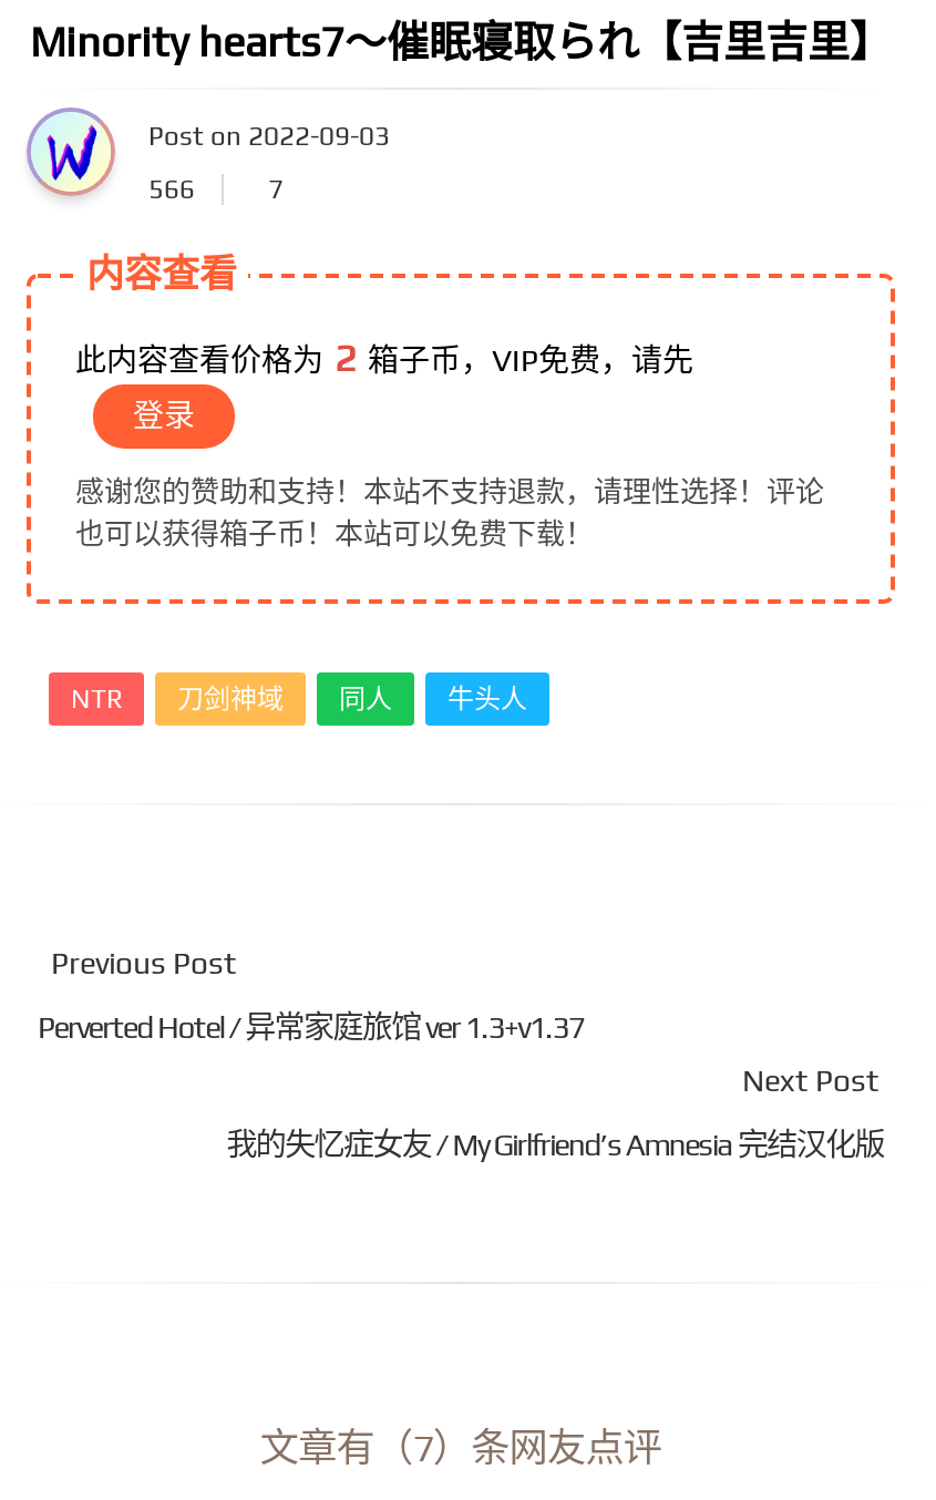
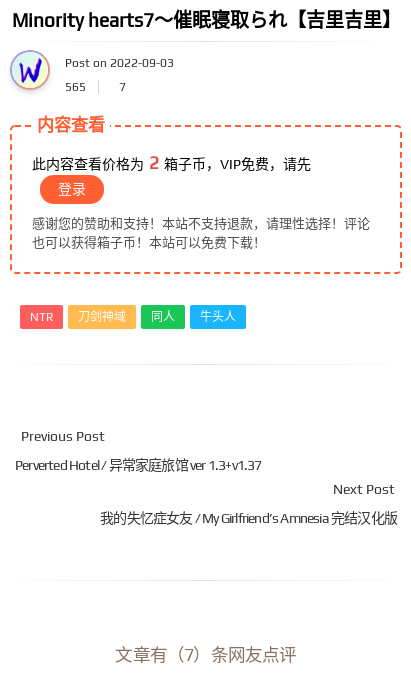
- 566
+ 565
